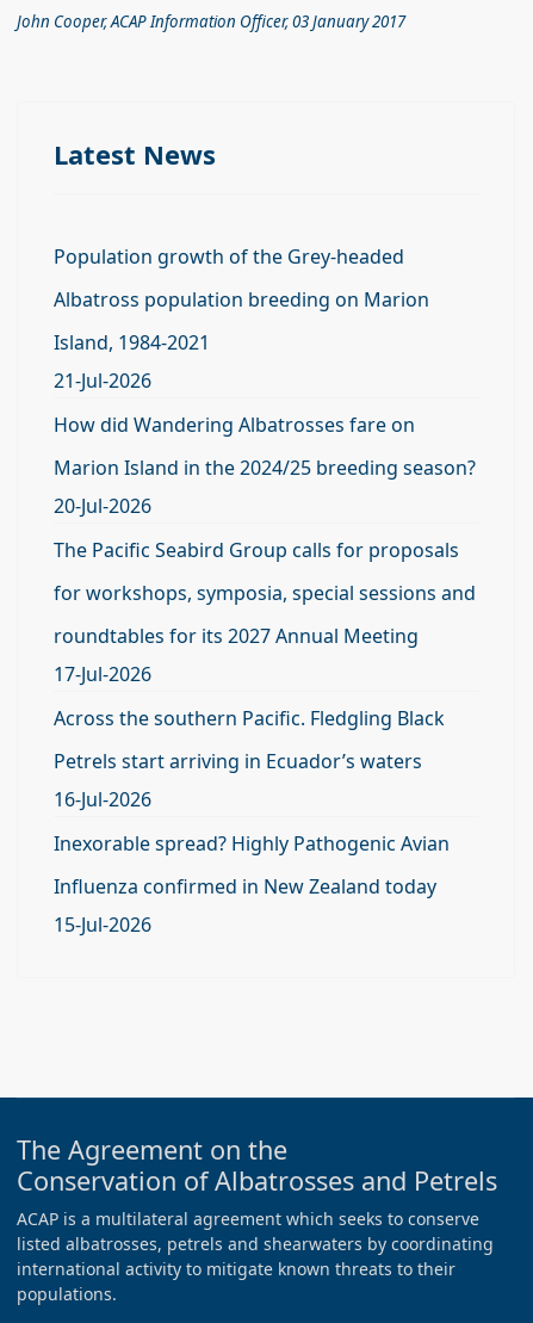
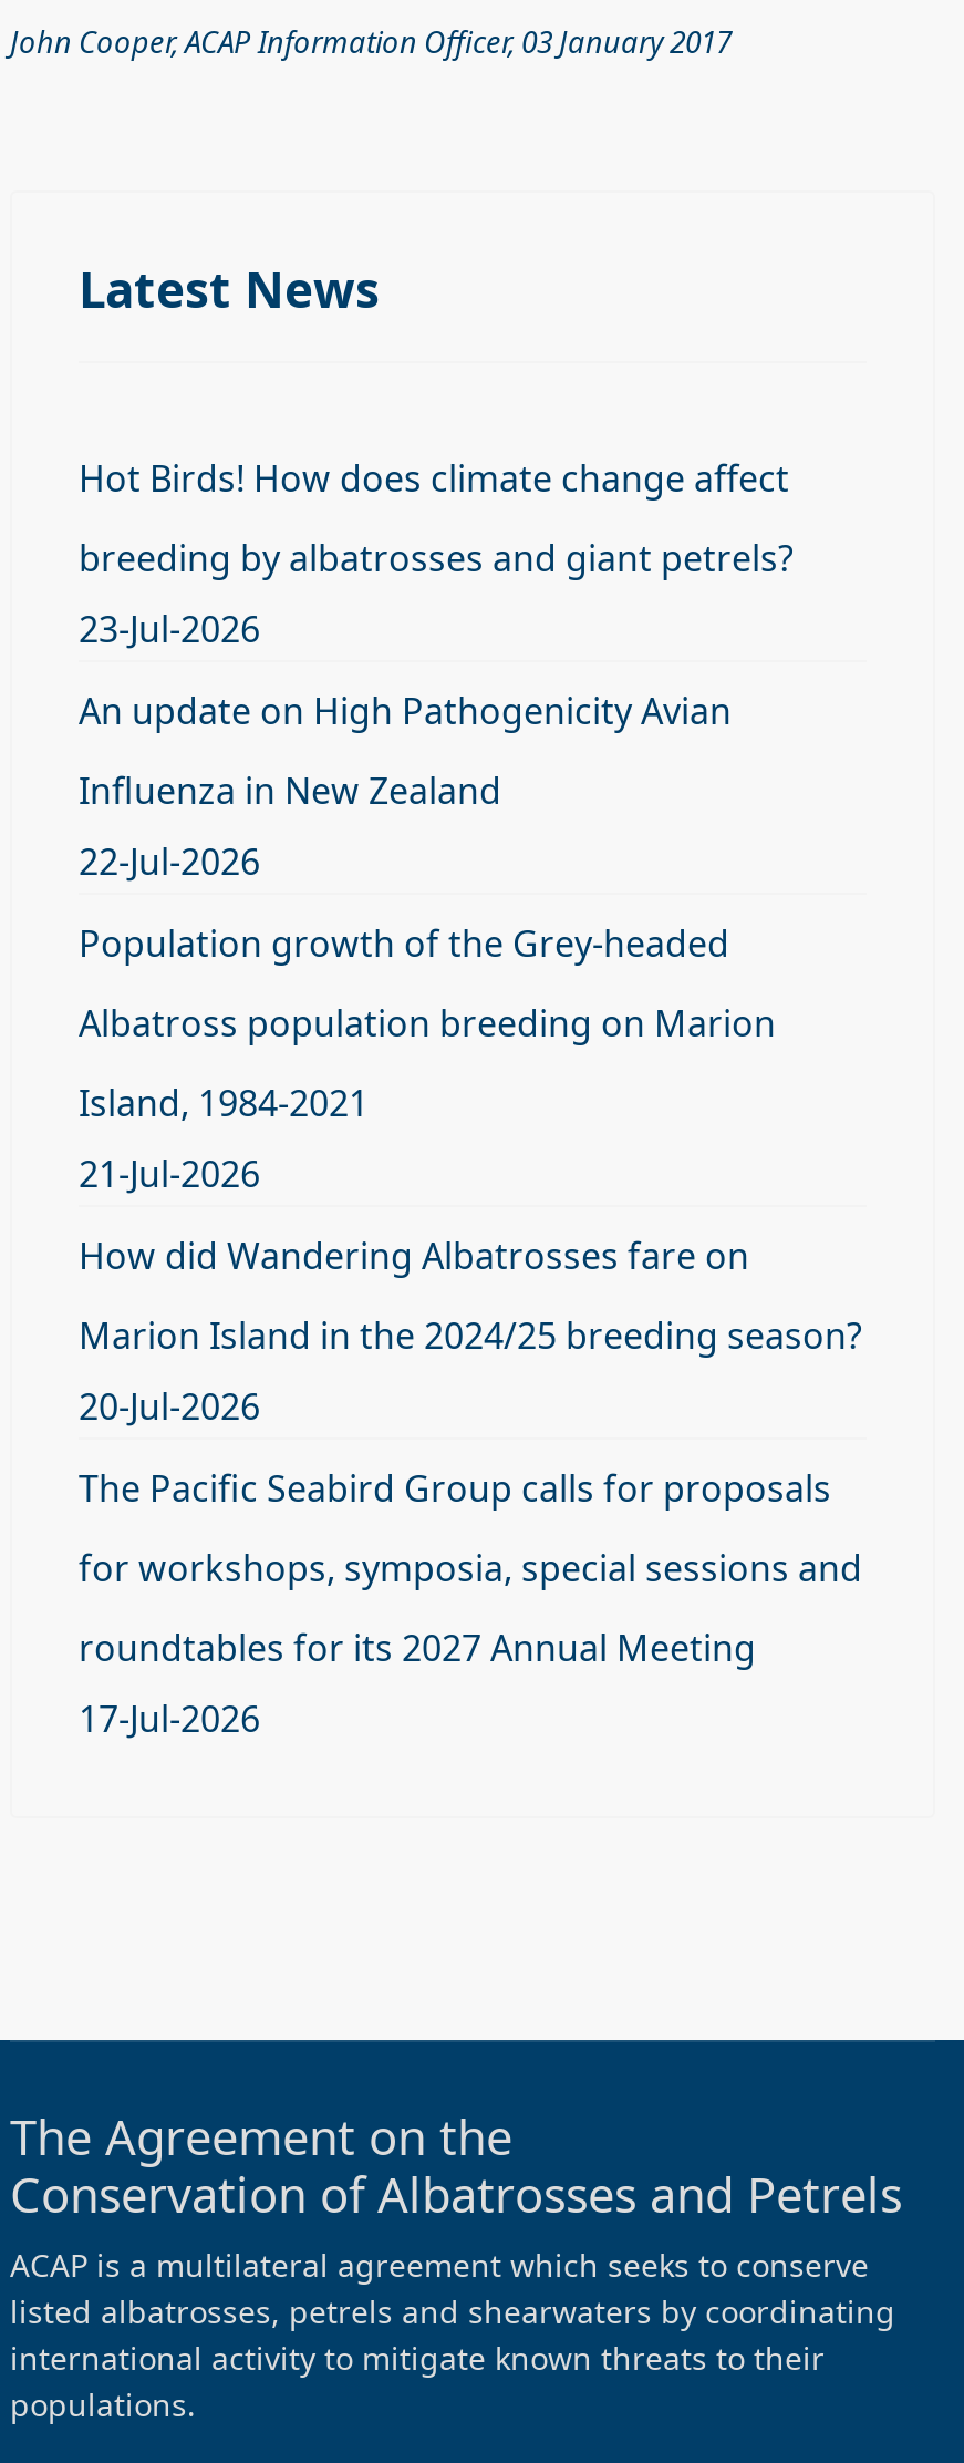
+ Hot Birds! How does climate change affect
+ breeding by albatrosses and giant petrels?
+ 23-Jul-2026
+ An update on High Pathogenicity Avian
+ Influenza in New Zealand
+ 22-Jul-2026

moved down: Population growth of the Grey-headed | Albatross population breeding on Marion | Island, 1984-2021 | ... | roundtables for its 2027 Annual Meeting | 17-Jul-2026

- Across the southern Pacific. Fledgling Black
- Petrels start arriving in Ecuador’s waters
- 16-Jul-2026
- Inexorable spread? Highly Pathogenic Avian
- Influenza confirmed in New Zealand today
- 15-Jul-2026
